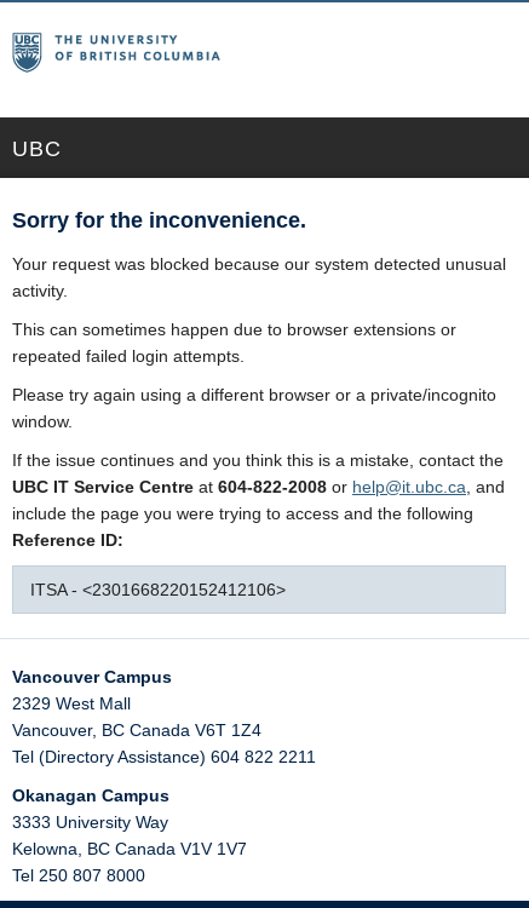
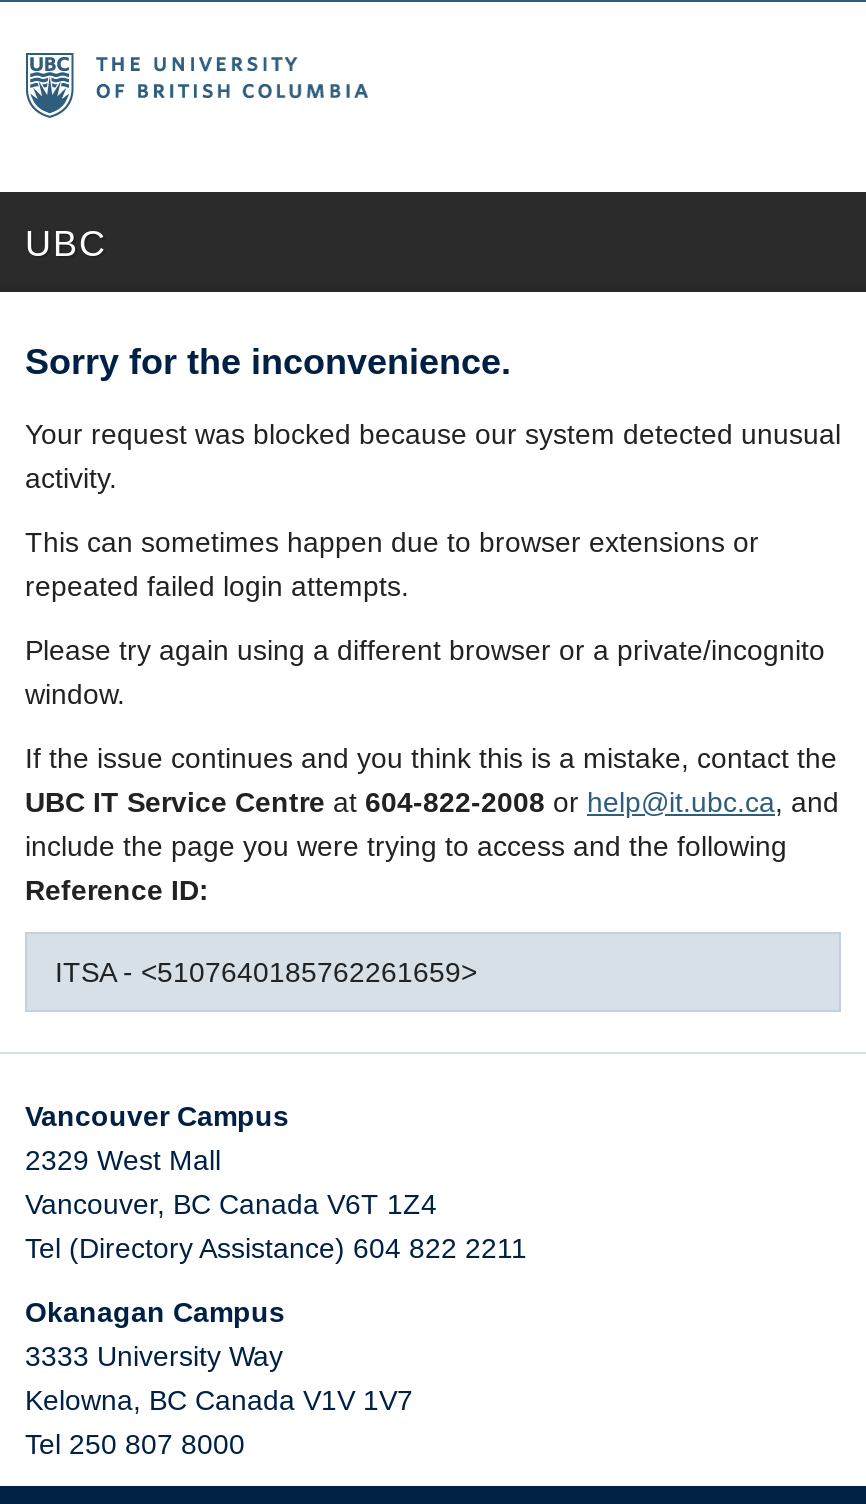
- ITSA - <2301668220152412106>
+ ITSA - <5107640185762261659>
